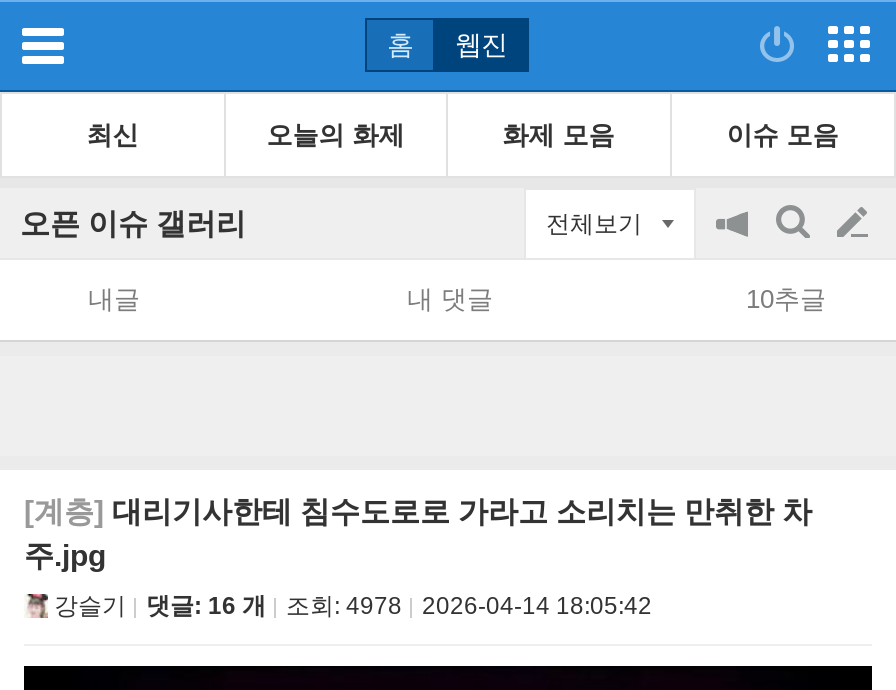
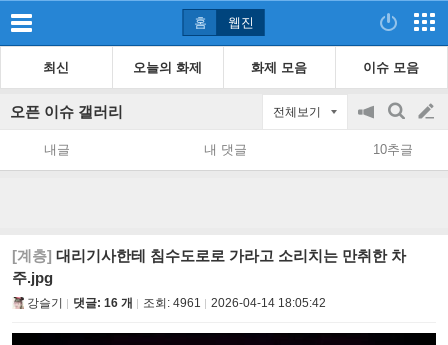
- 강슬기 댓글: 16 개 조회: 4978 2026-04-14 18:05:42
+ 강슬기 댓글: 16 개 조회: 4961 2026-04-14 18:05:42
